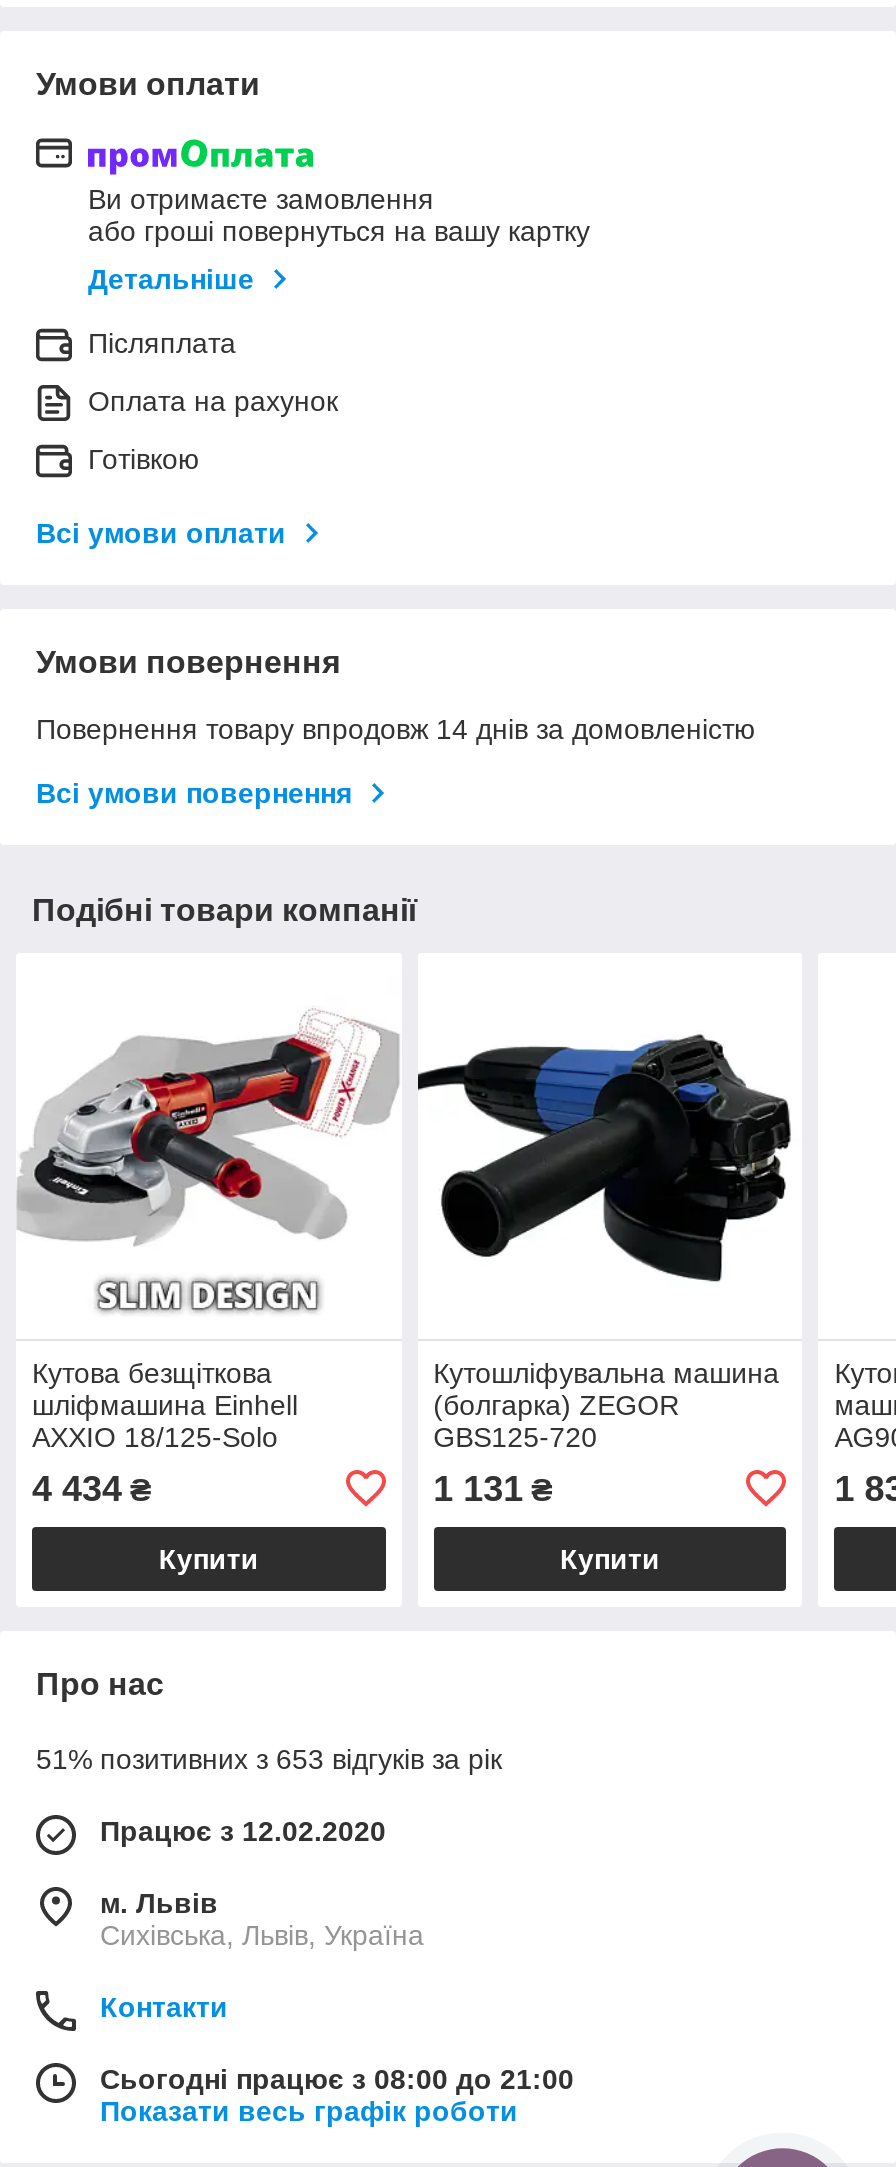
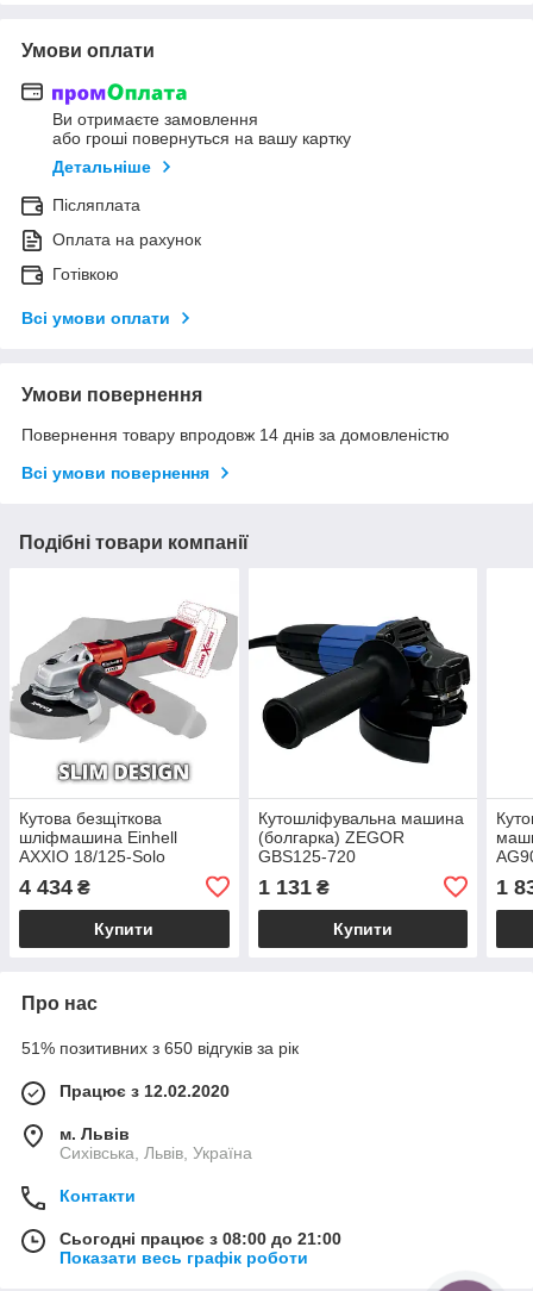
- 51% позитивних з 653 відгуків за рік
+ 51% позитивних з 650 відгуків за рік
